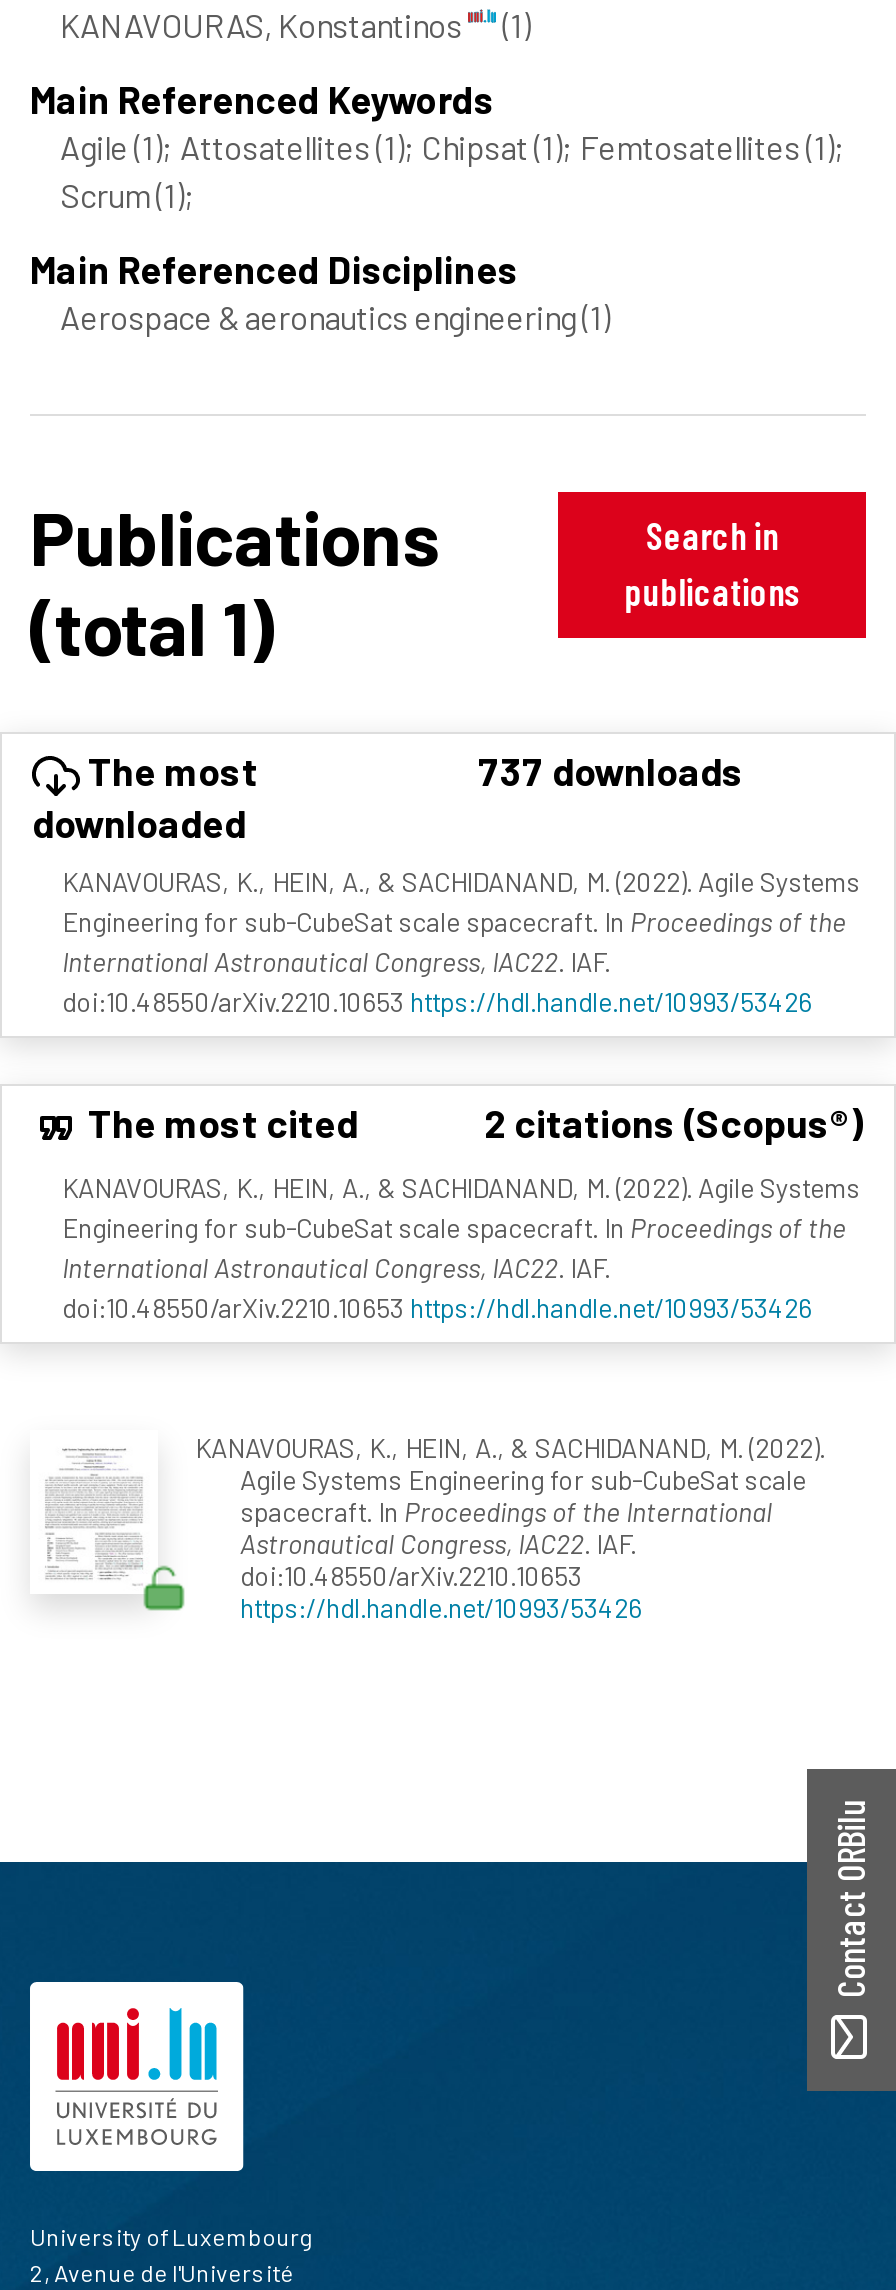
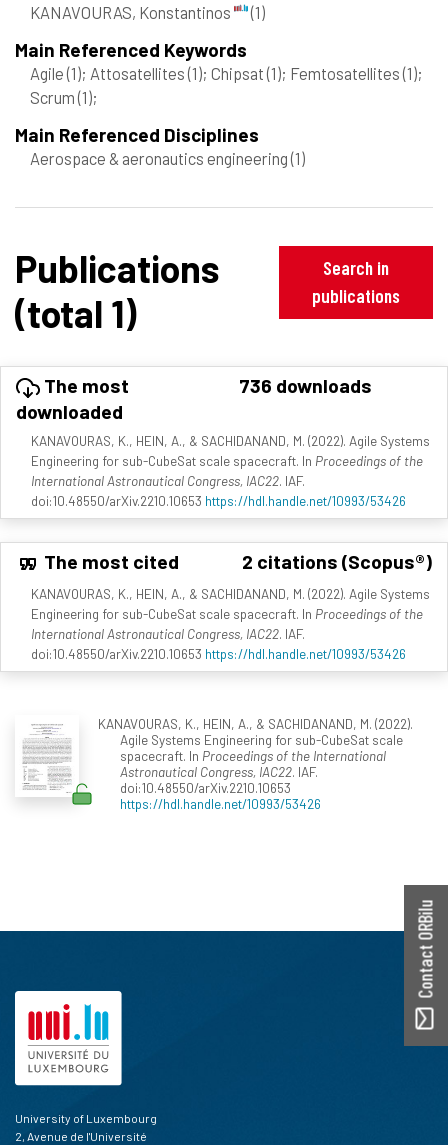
- 737 downloads
+ 736 downloads
